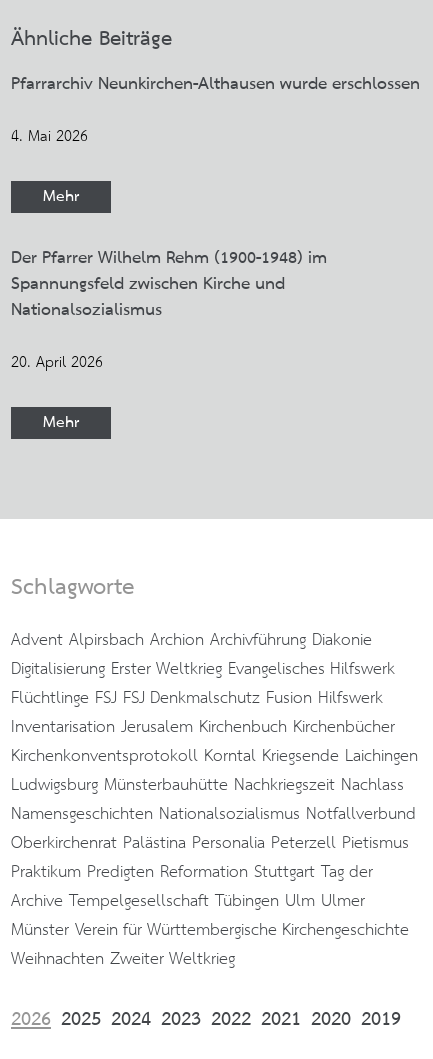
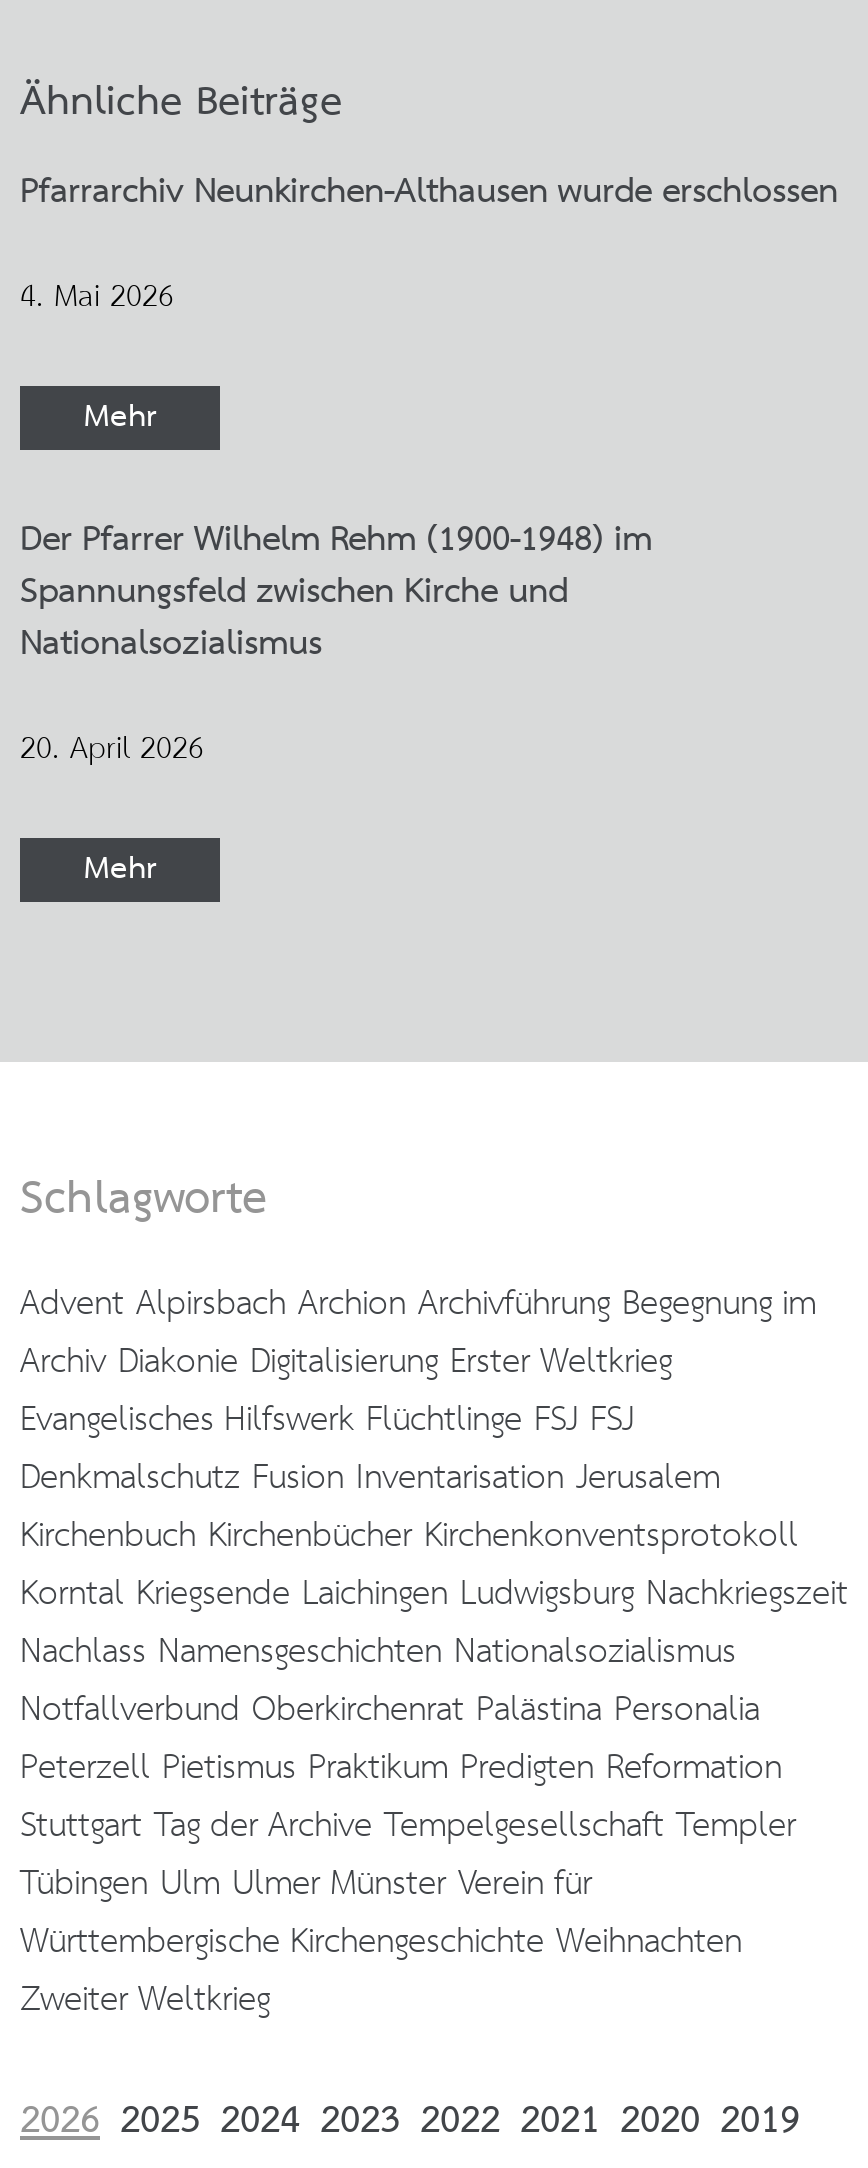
- Advent Alpirsbach Archion Archivführung Diakonie
- Digitalisierung Erster Weltkrieg Evangelisches Hilfswerk
- Flüchtlinge FSJ FSJ Denkmalschutz Fusion Hilfswerk
- Inventarisation Jerusalem Kirchenbuch Kirchenbücher
- Kirchenkonventsprotokoll Korntal Kriegsende Laichingen
- Ludwigsburg Münsterbauhütte Nachkriegszeit Nachlass
- Namensgeschichten Nationalsozialismus Notfallverbund
- Oberkirchenrat Palästina Personalia Peterzell Pietismus
- Praktikum Predigten Reformation Stuttgart Tag der
- Archive Tempelgesellschaft Tübingen Ulm Ulmer
- Münster Verein für Württembergische Kirchengeschichte
- Weihnachten Zweiter Weltkrieg
+ Advent Alpirsbach Archion Archivführung Begegnung im
+ Archiv Diakonie Digitalisierung Erster Weltkrieg
+ Evangelisches Hilfswerk Flüchtlinge FSJ FSJ
+ Denkmalschutz Fusion Inventarisation Jerusalem
+ Kirchenbuch Kirchenbücher Kirchenkonventsprotokoll
+ Korntal Kriegsende Laichingen Ludwigsburg Nachkriegszeit
+ Nachlass Namensgeschichten Nationalsozialismus
+ Notfallverbund Oberkirchenrat Palästina Personalia
+ Peterzell Pietismus Praktikum Predigten Reformation
+ Stuttgart Tag der Archive Tempelgesellschaft Templer
+ Tübingen Ulm Ulmer Münster Verein für
+ Württembergische Kirchengeschichte Weihnachten
+ Zweiter Weltkrieg
